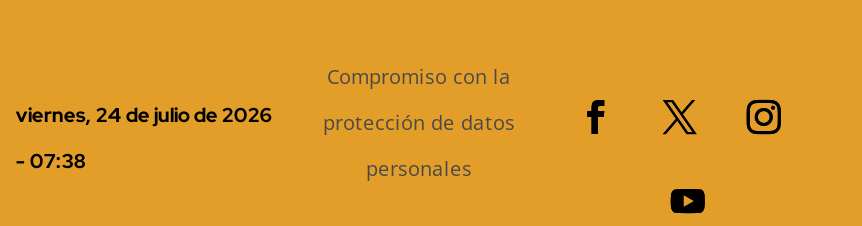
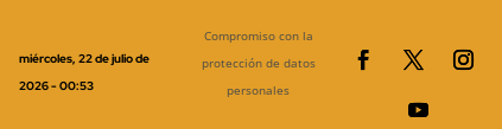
- viernes, 24 de julio de 2026
+ miércoles, 22 de julio de

- - 07:38
+ 2026 - 00:53
